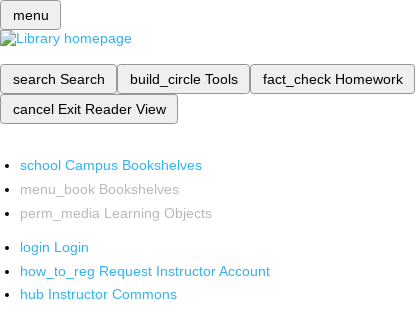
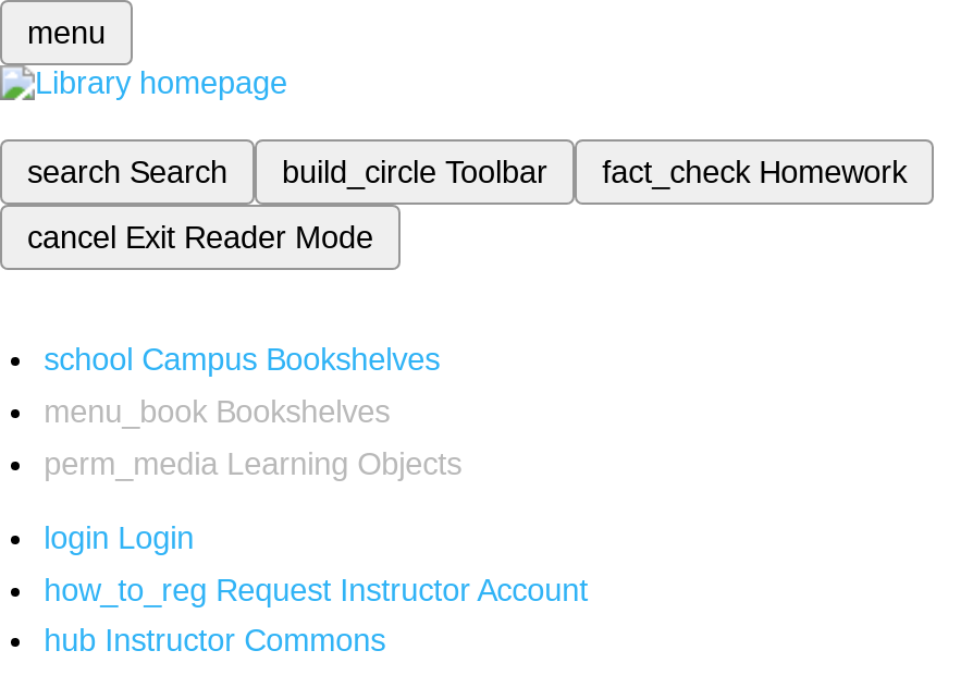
- build_circle Tools
+ build_circle Toolbar

- cancel Exit Reader View
+ cancel Exit Reader Mode
